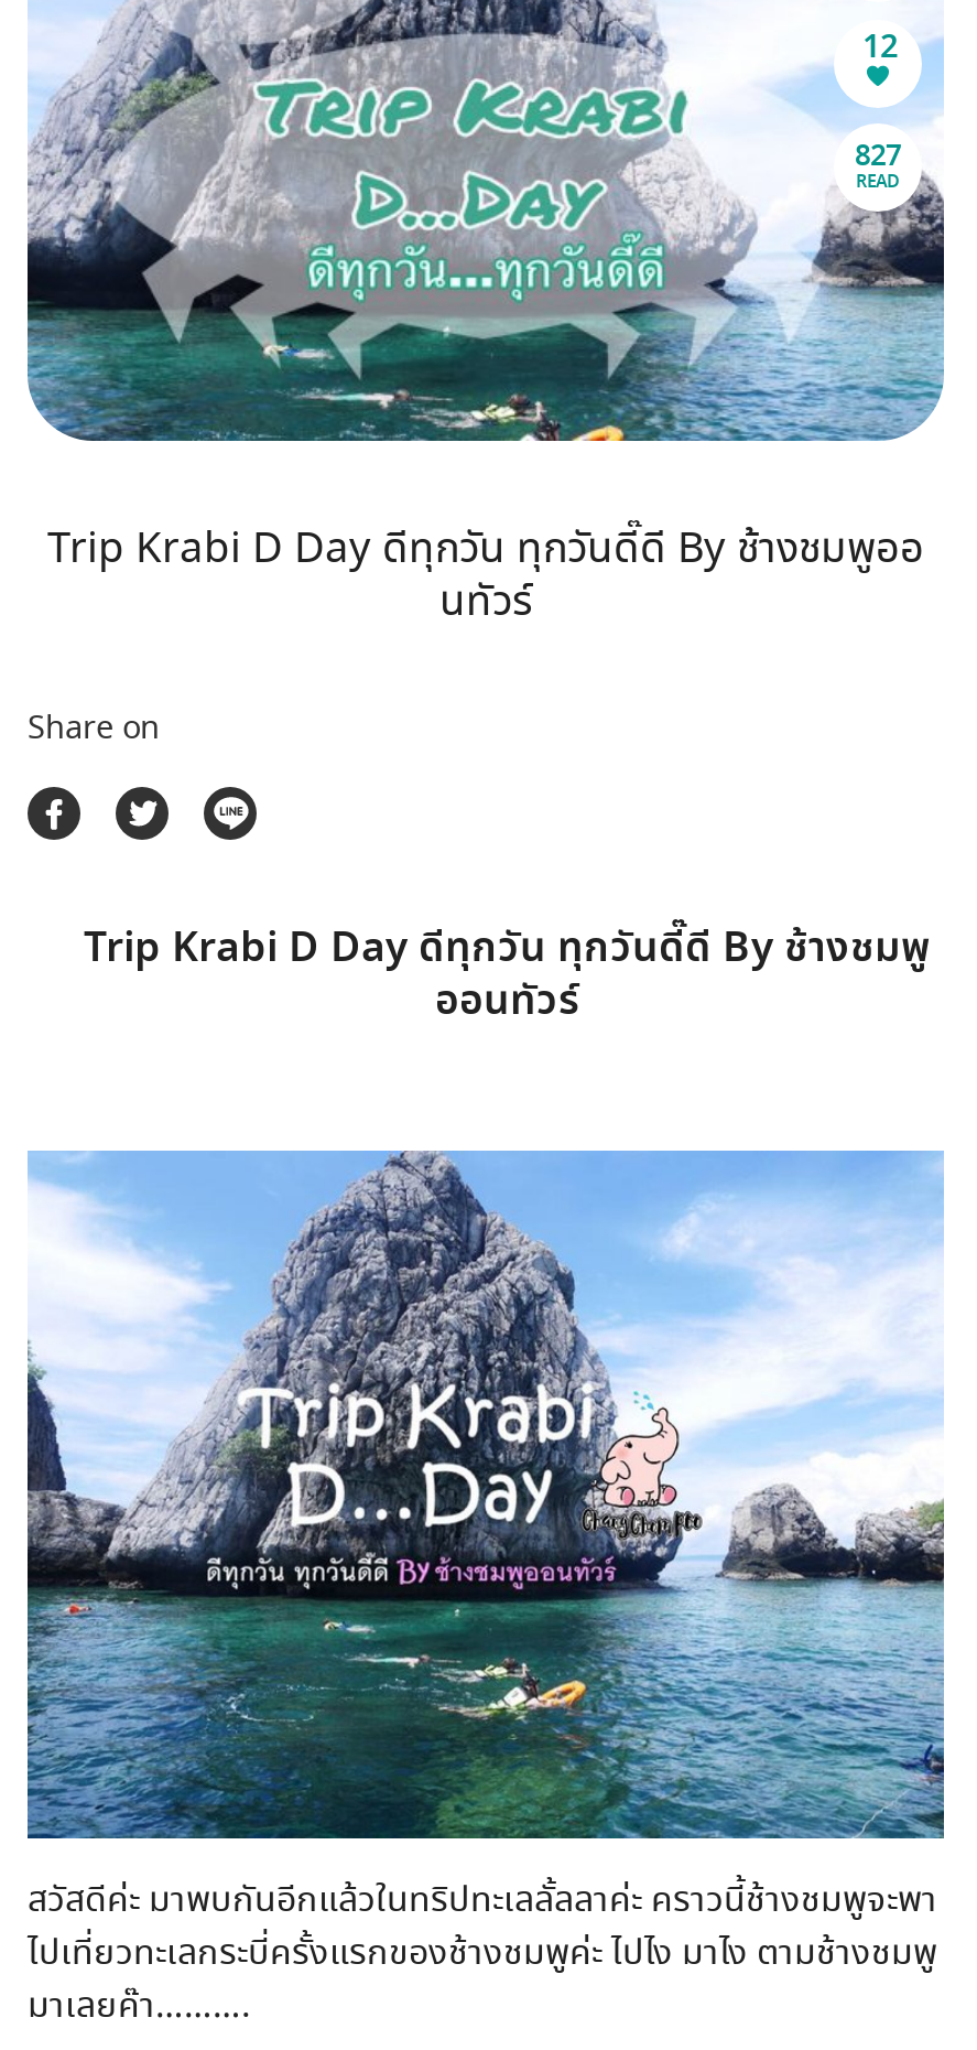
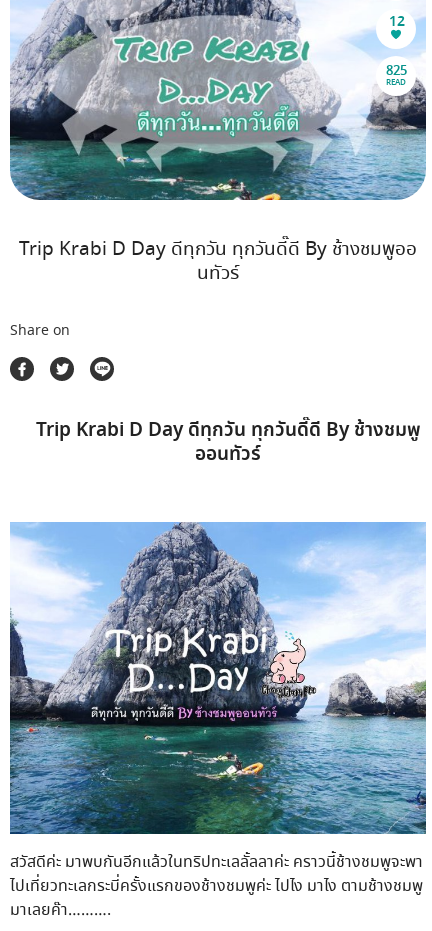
- 827
+ 825
